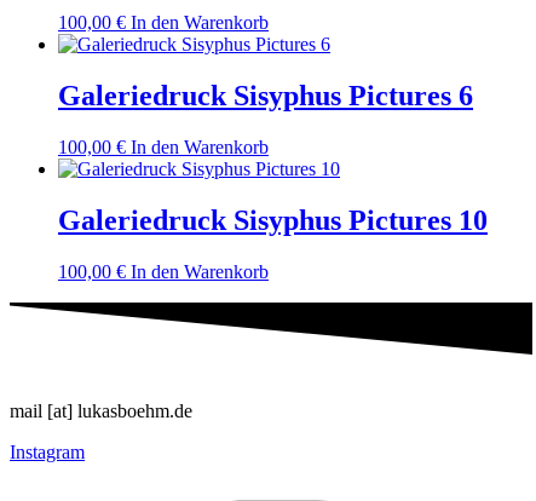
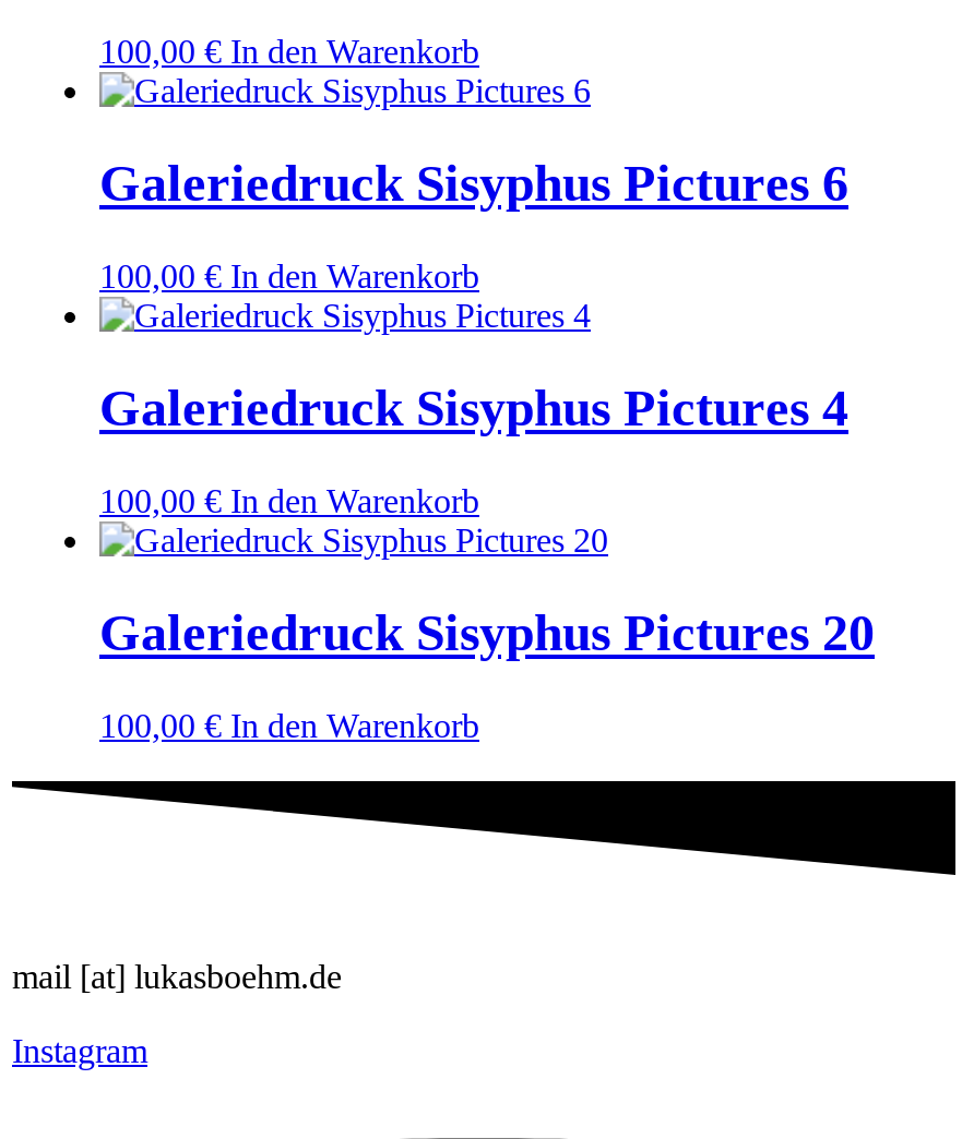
- Galeriedruck Sisyphus Pictures 10
+ Galeriedruck Sisyphus Pictures 4
+ 100,00 € In den Warenkorb
+ Galeriedruck Sisyphus Pictures 20
